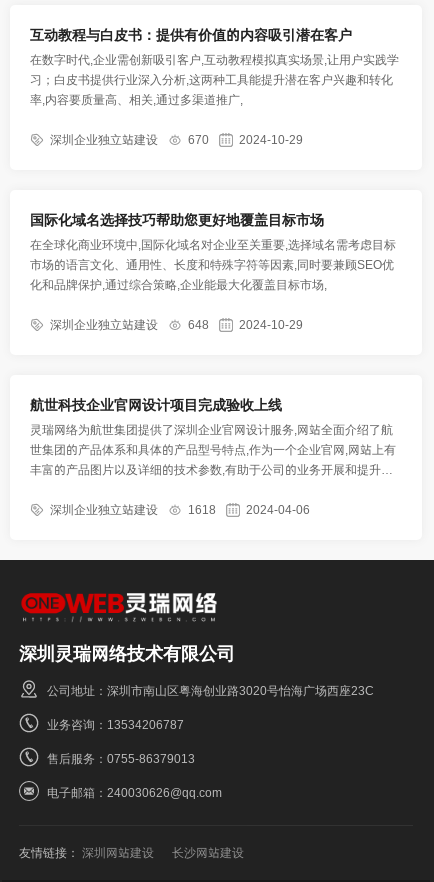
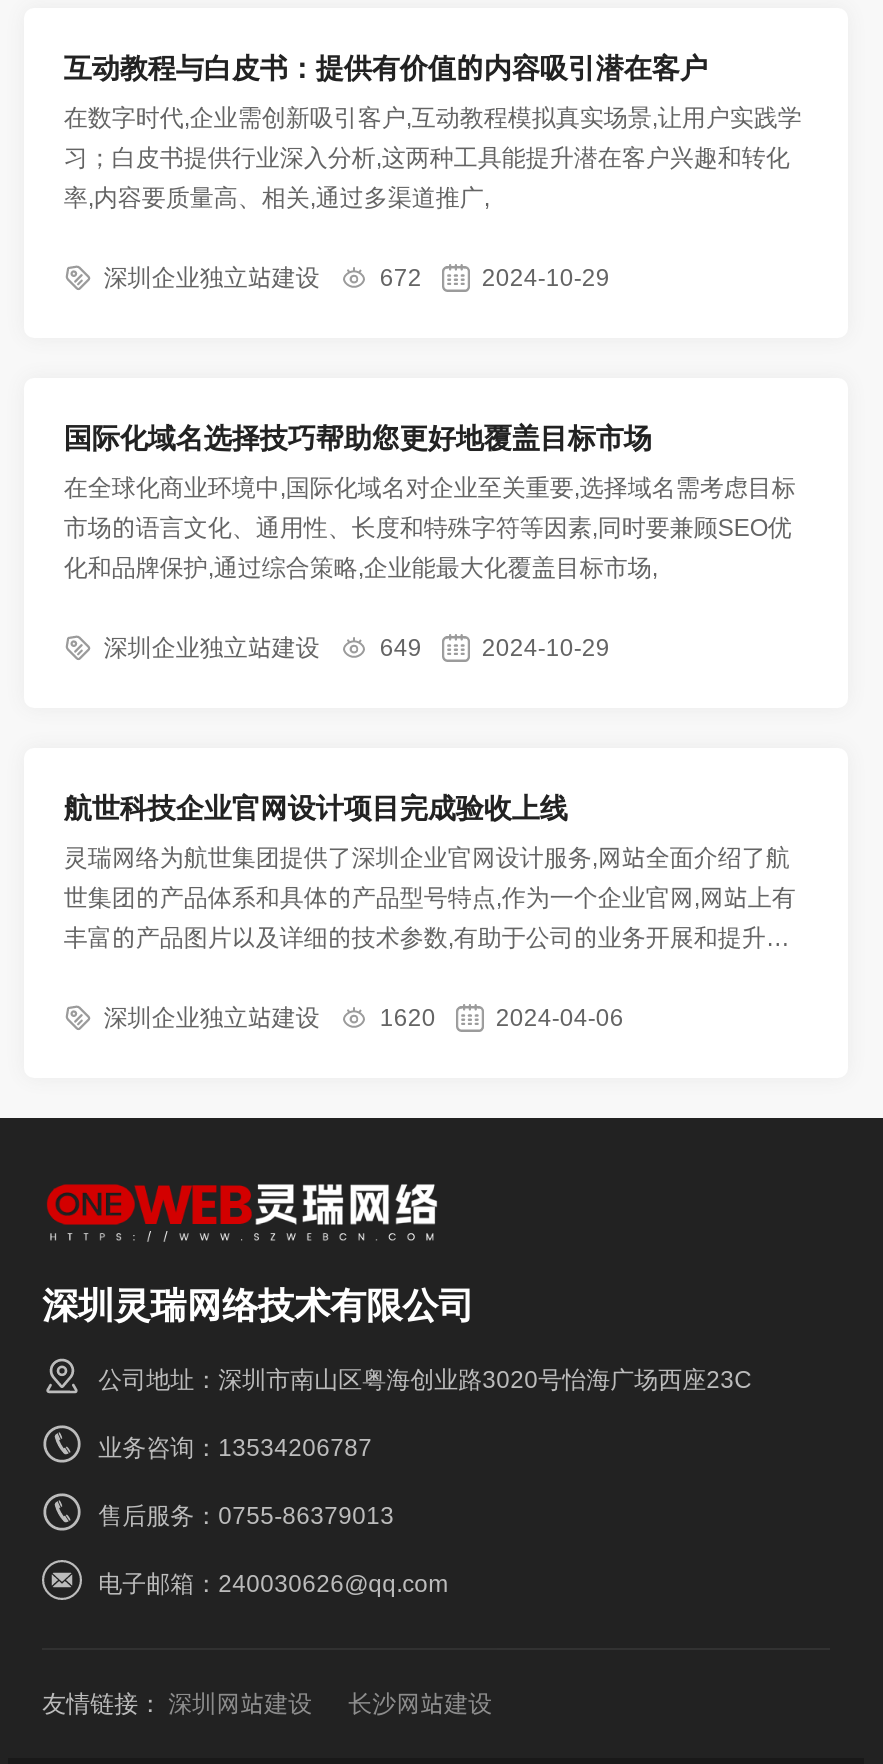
- 深圳企业独立站建设 670 2024-10-29
+ 深圳企业独立站建设 672 2024-10-29

- 深圳企业独立站建设 648 2024-10-29
+ 深圳企业独立站建设 649 2024-10-29

- 深圳企业独立站建设 1618 2024-04-06
+ 深圳企业独立站建设 1620 2024-04-06
